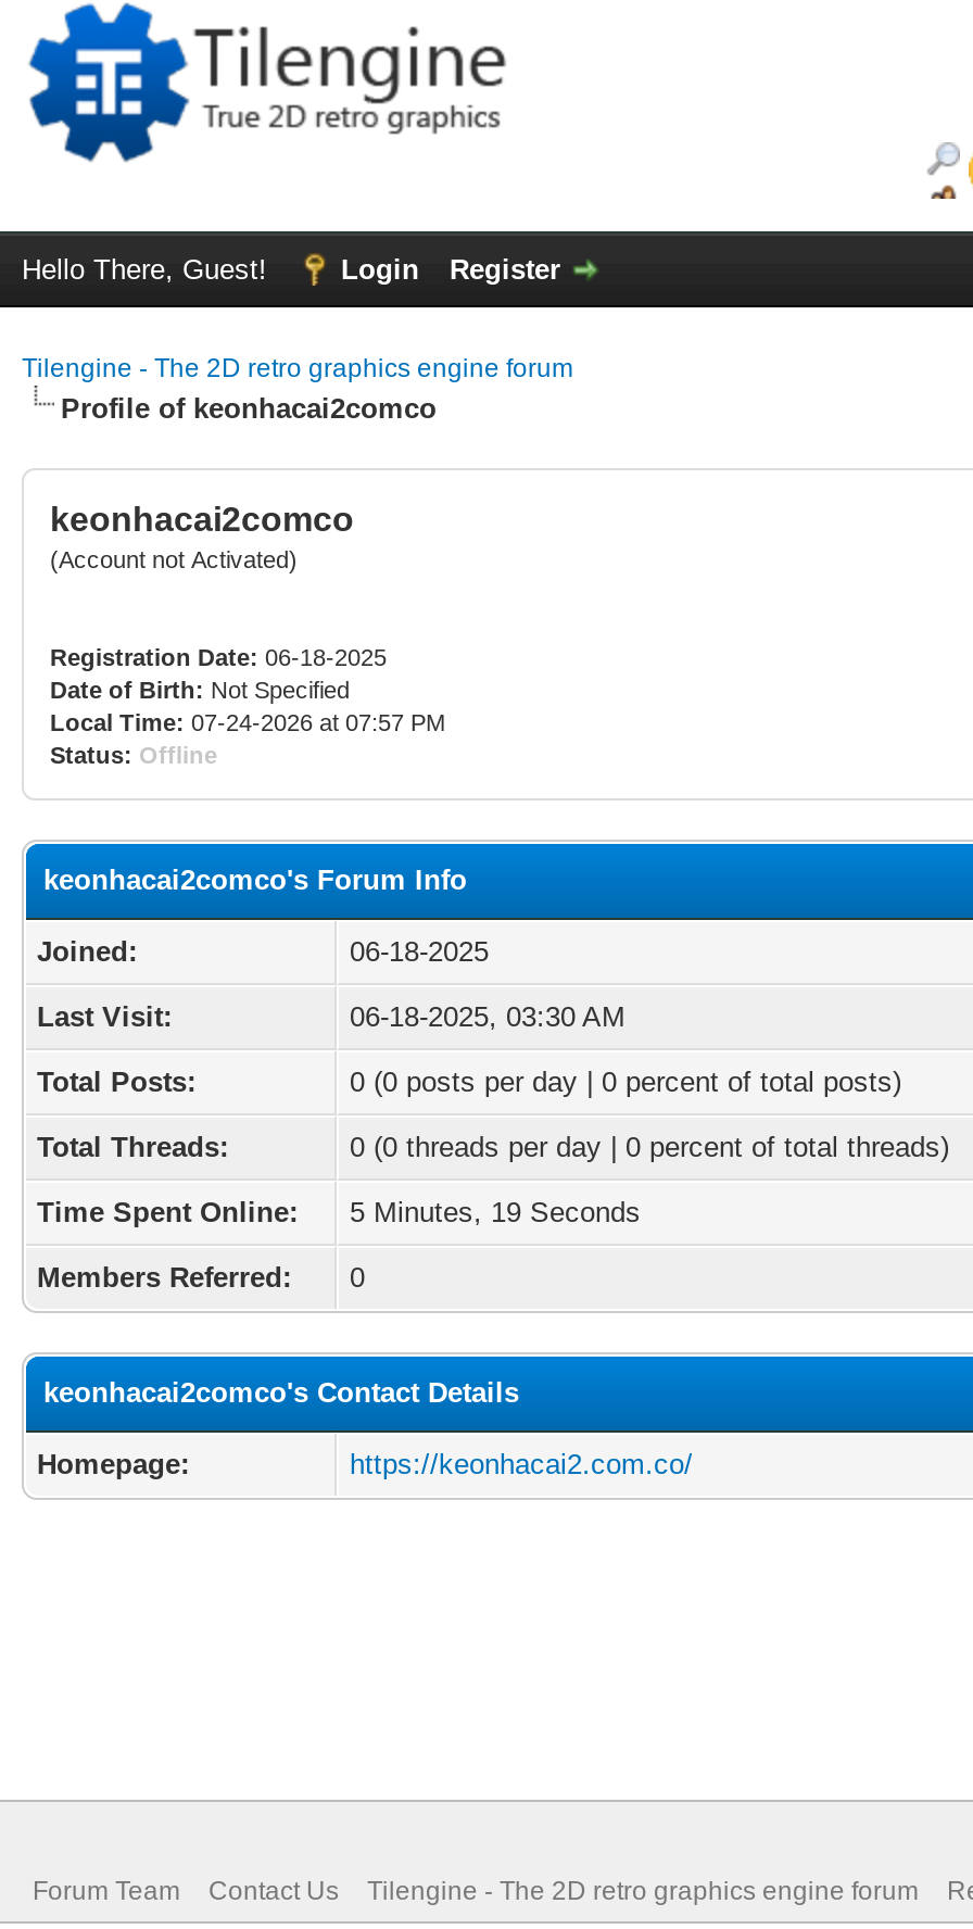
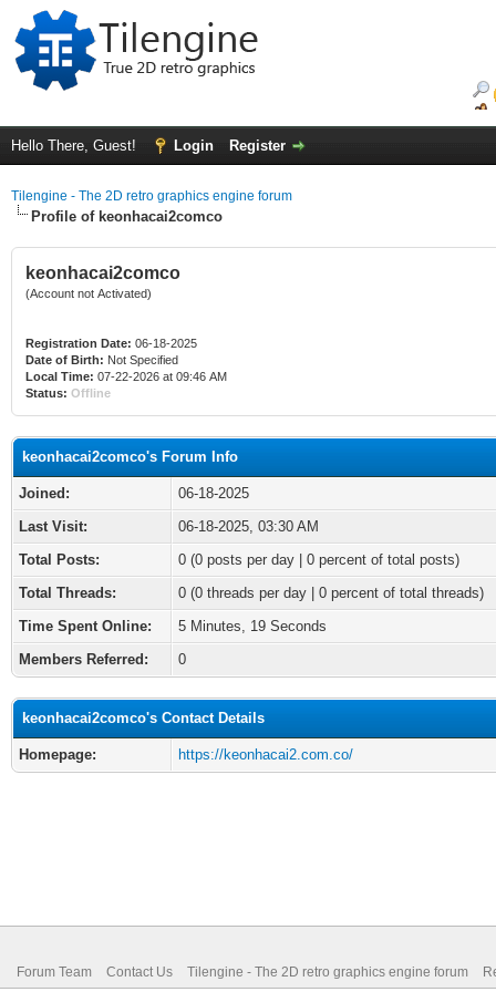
- Local Time: 07-24-2026 at 07:57 PM
+ Local Time: 07-22-2026 at 09:46 AM
